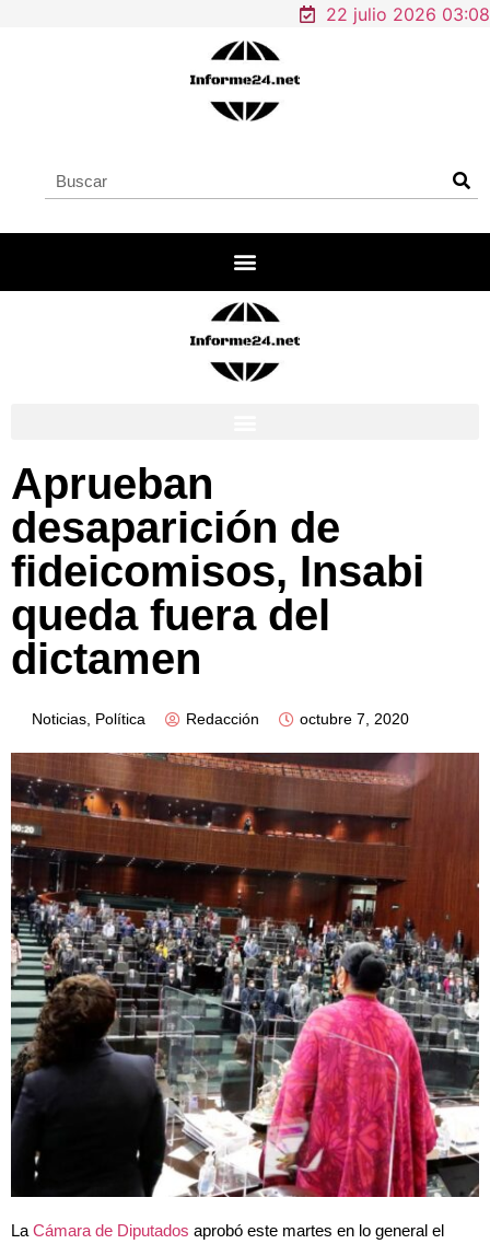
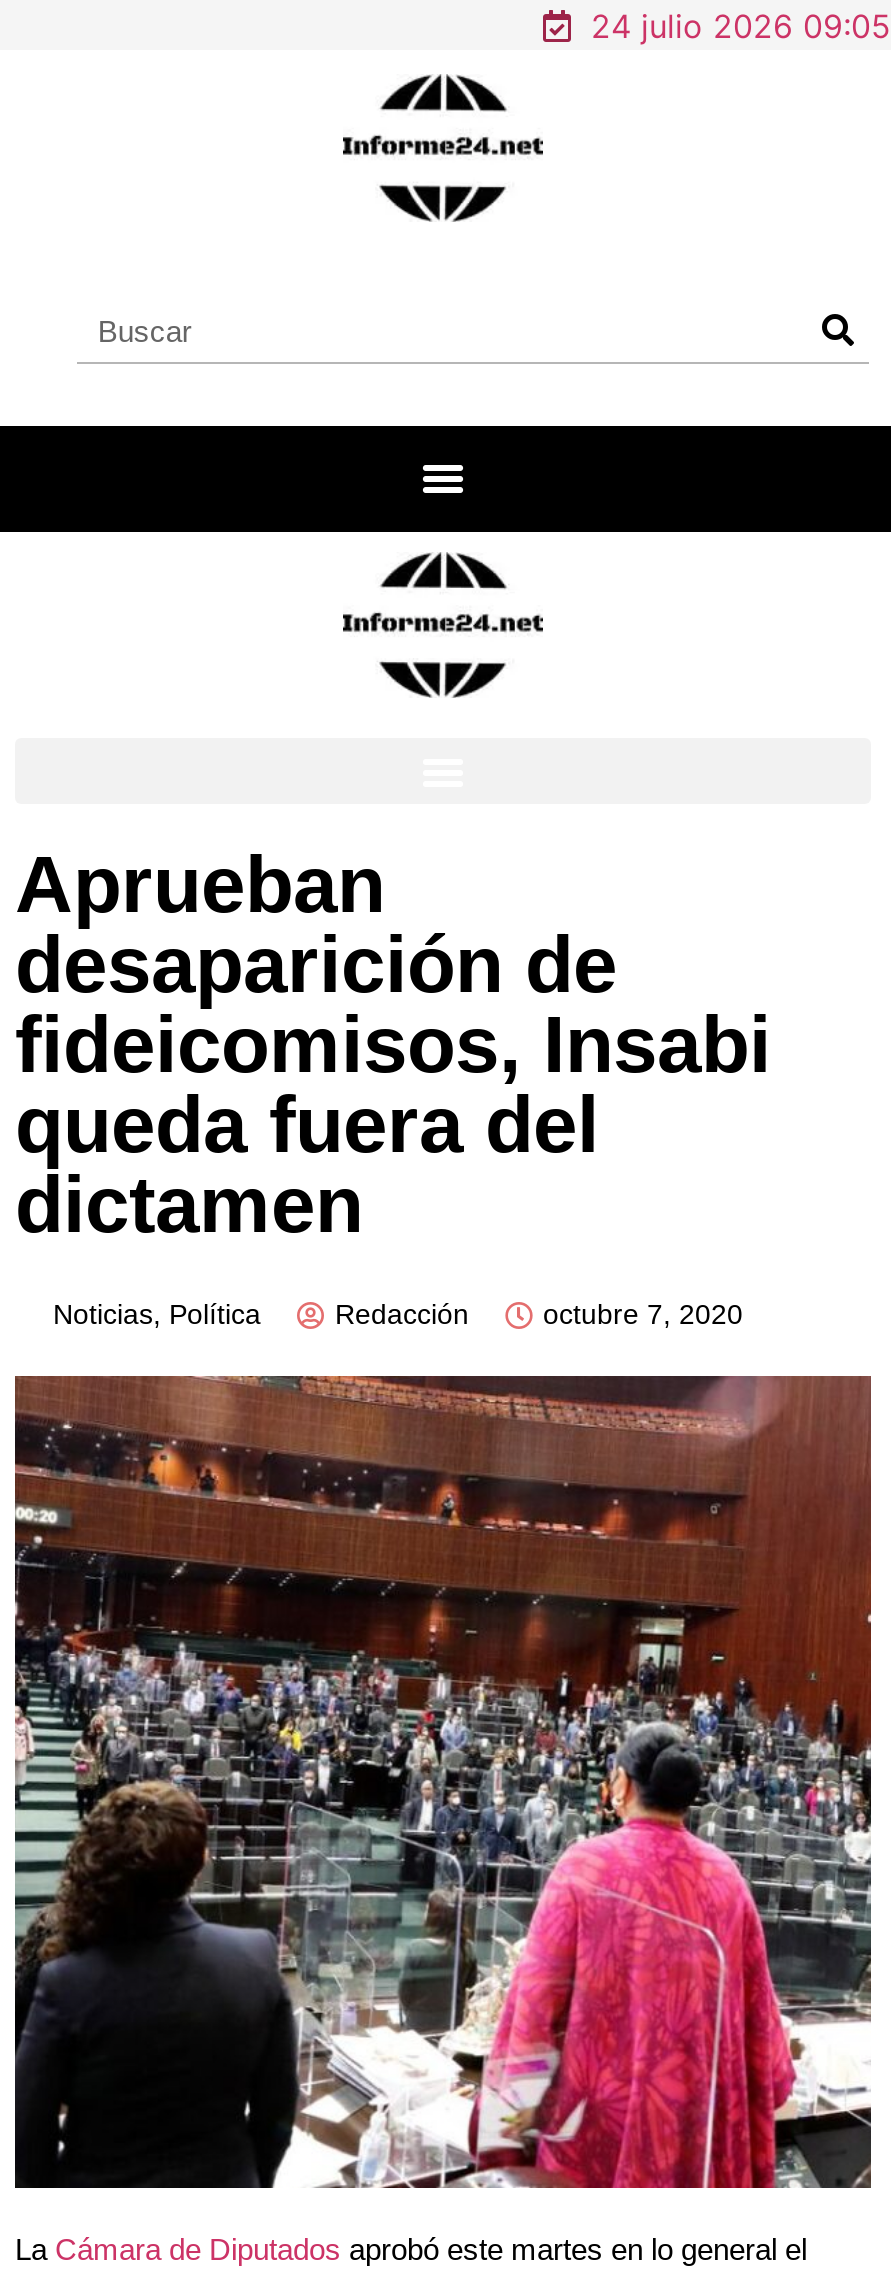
- 22 julio 2026 03:08
+ 24 julio 2026 09:05
